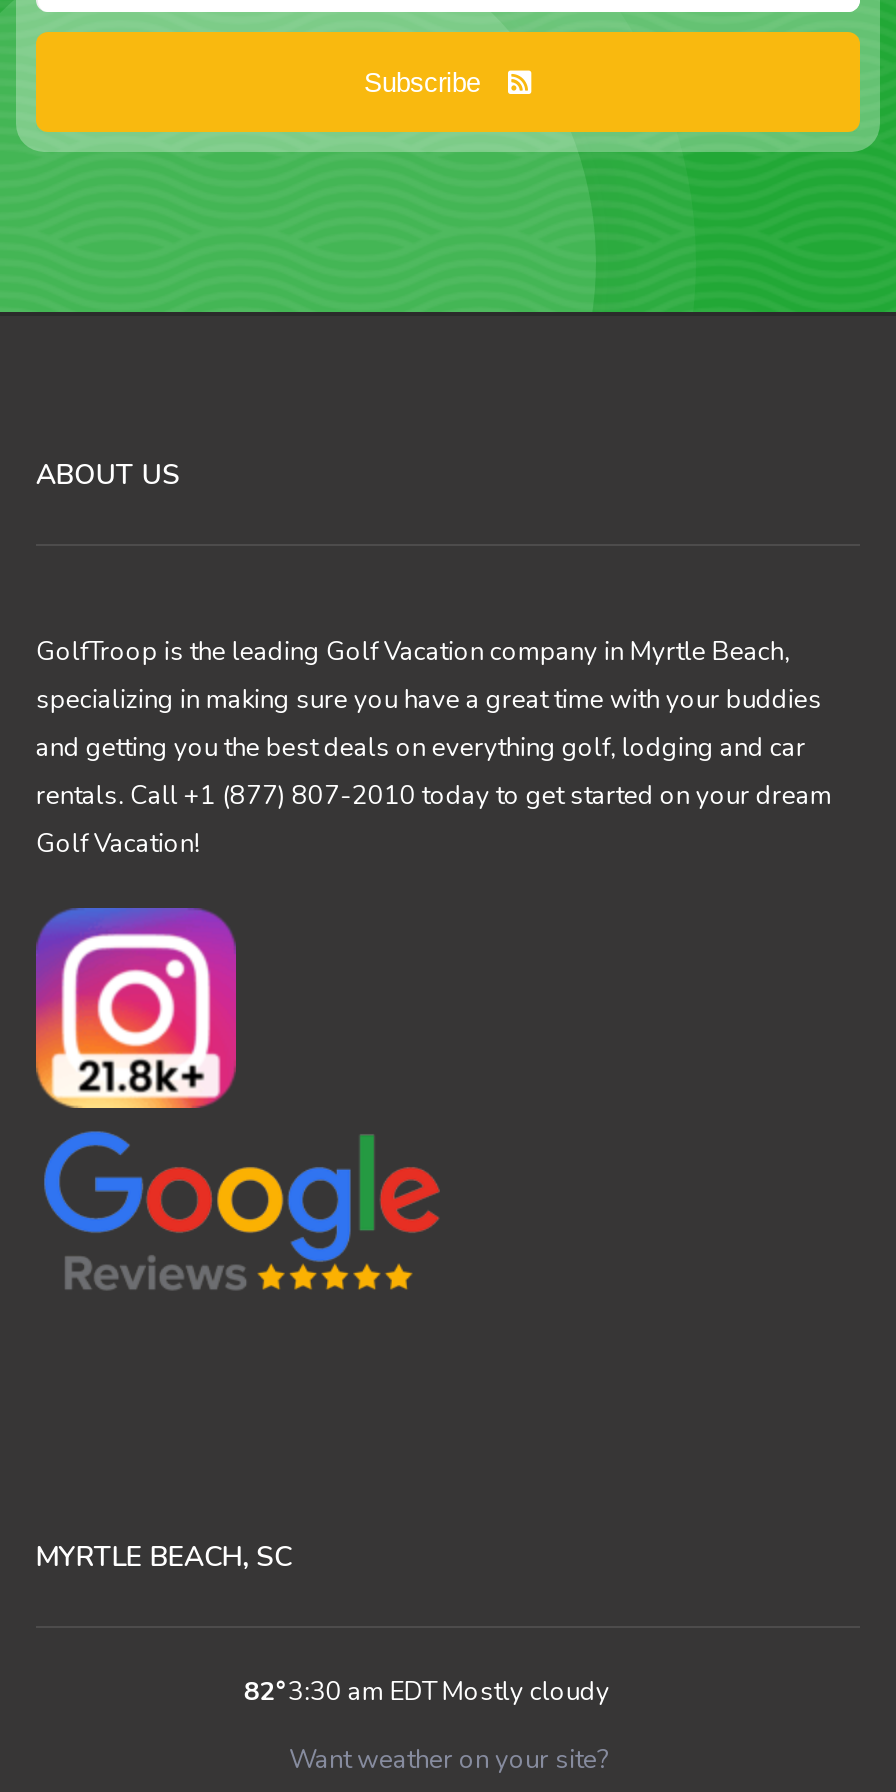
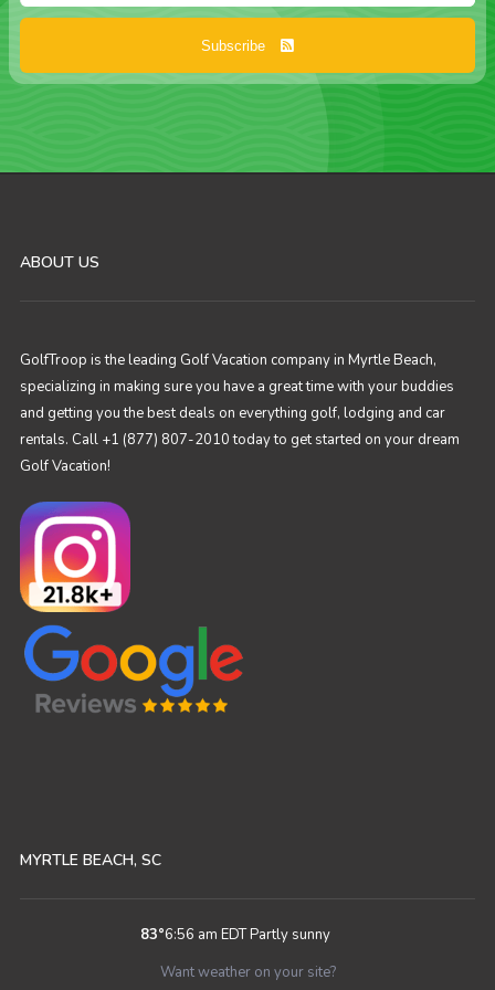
- 82°3:30 am EDT Mostly cloudy
+ 83°6:56 am EDT Partly sunny
